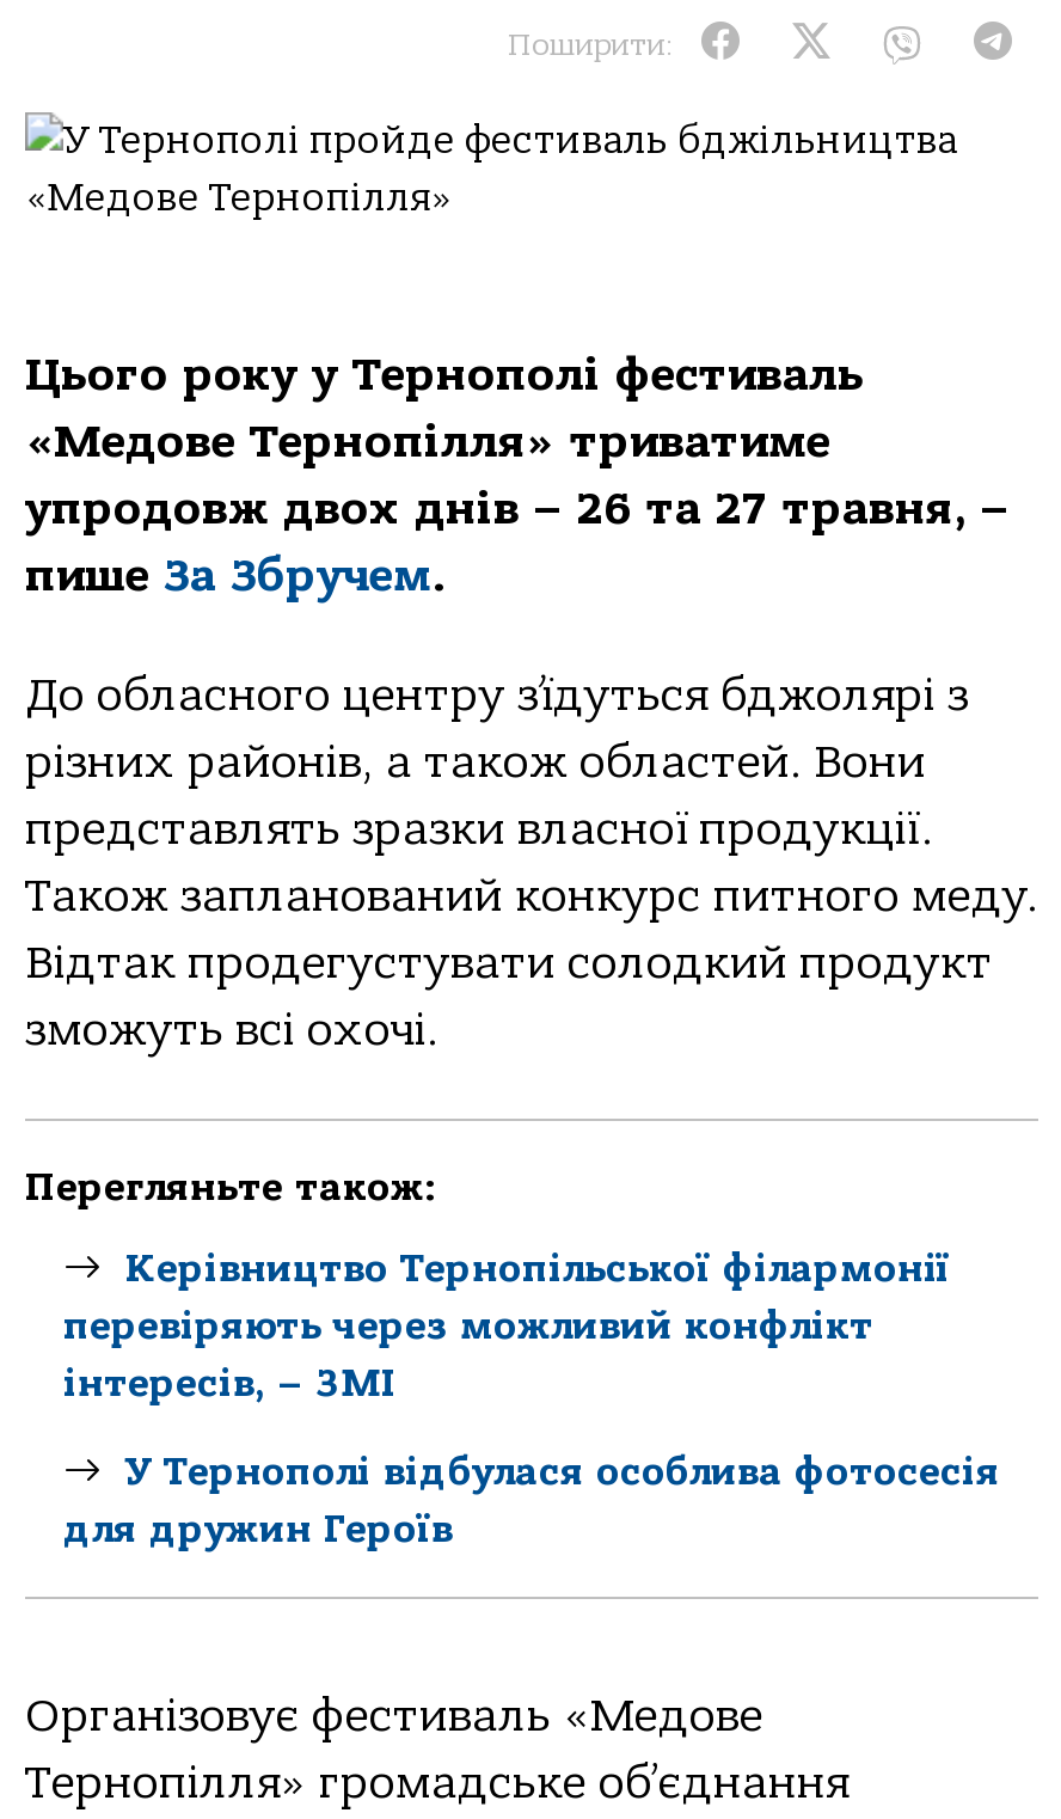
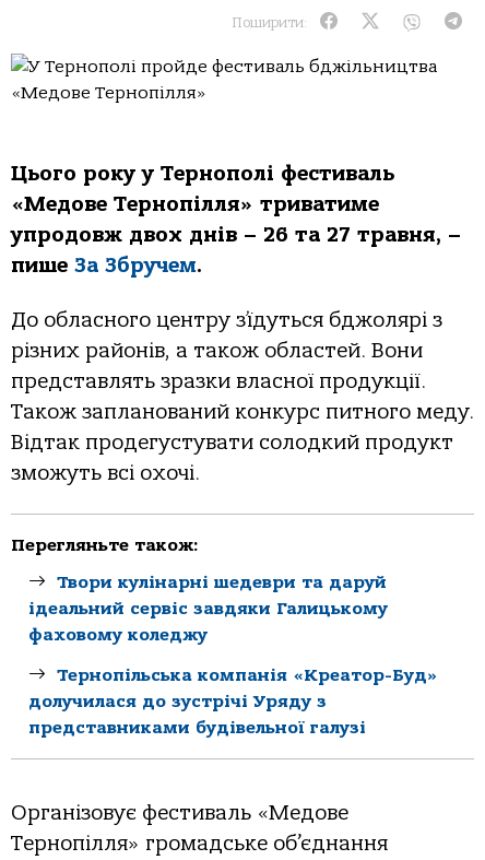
- Керівництво Тернопільської філармонії
- перевіряють через можливий конфлікт
- інтересів, – ЗМІ
+ Твори кулінарні шедеври та даруй
+ ідеальний сервіс завдяки Галицькому
+ фаховому коледжу

- У Тернополі відбулася особлива фотосесія
- для дружин Героїв
+ Тернопільськa компaнія «Креaтор-Буд»
+ долучилaся до зустрічі Уряду з
+ предстaвникaми будівельної гaлузі
